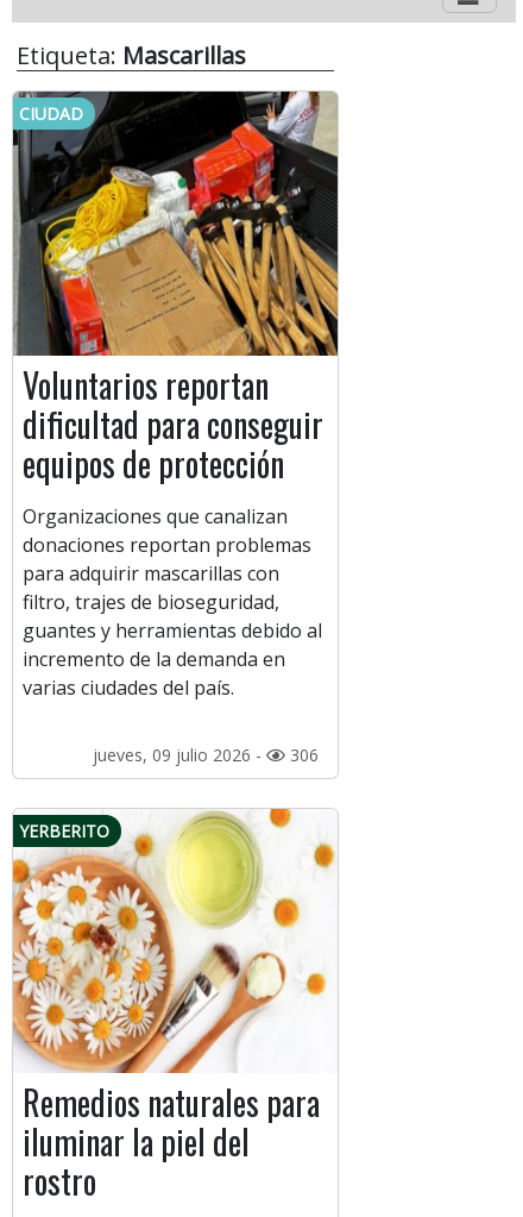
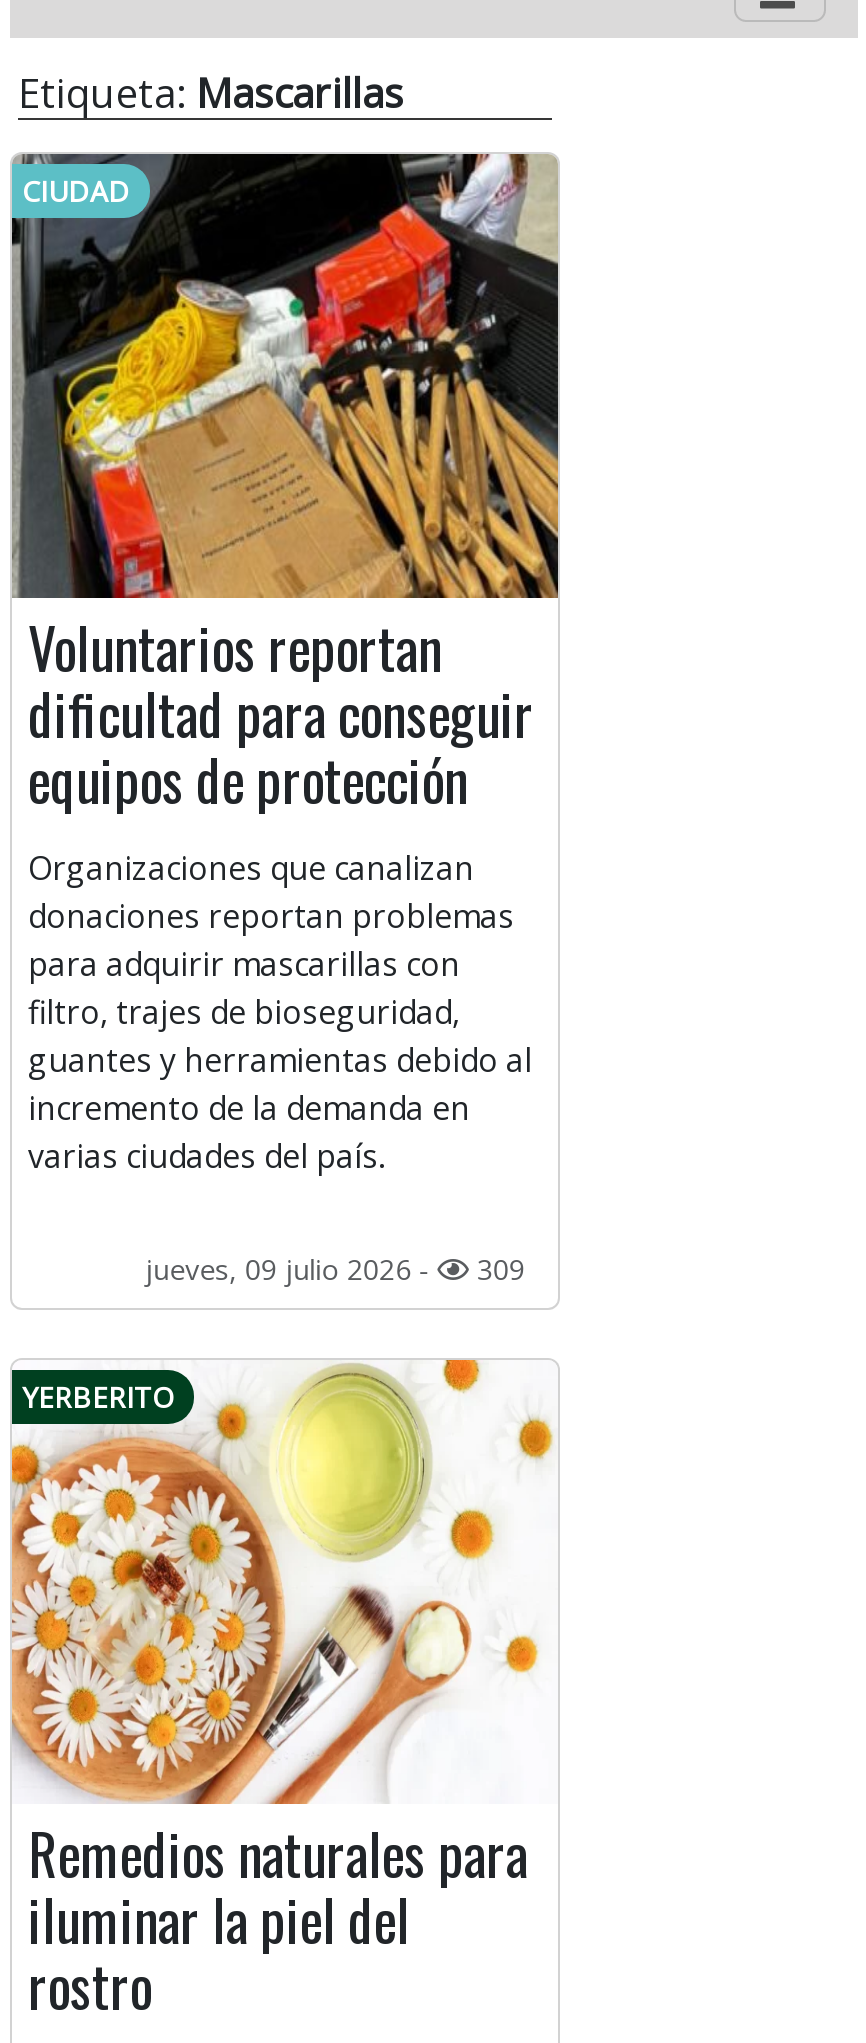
- jueves, 09 julio 2026 - 306
+ jueves, 09 julio 2026 - 309
